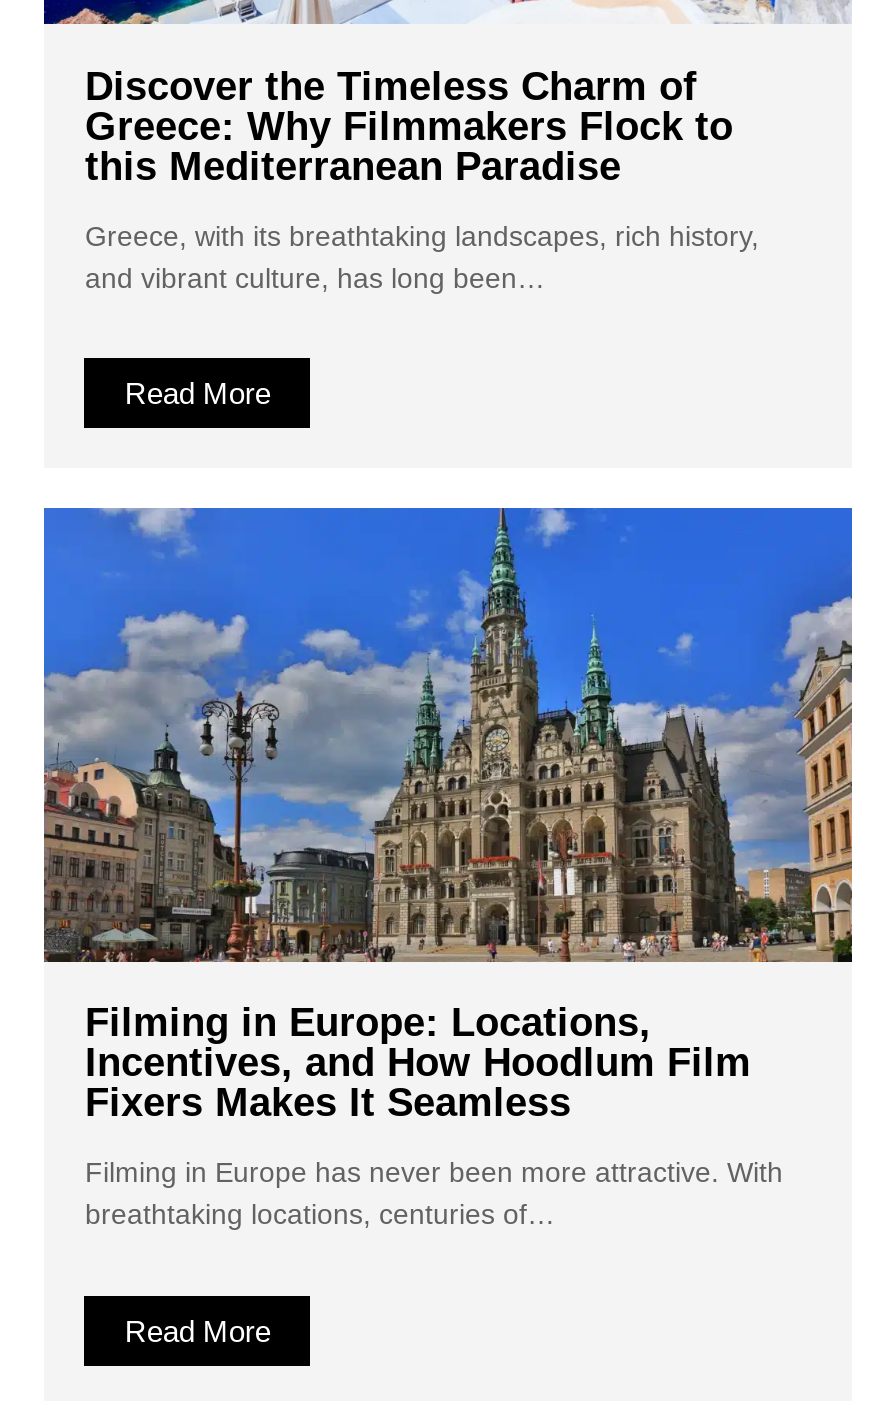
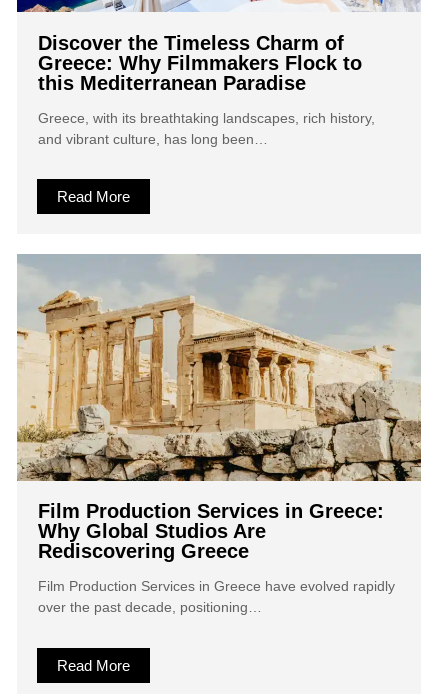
- [image]
- Filming in Europe: Locations,
- Incentives, and How Hoodlum Film
- Fixers Makes It Seamless
+ [image]
+ Film Production Services in Greece:
+ Why Global Studios Are
+ Rediscovering Greece

- Filming in Europe has never been more attractive. With
- breathtaking locations, centuries of…
+ Film Production Services in Greece have evolved rapidly
+ over the past decade, positioning…
